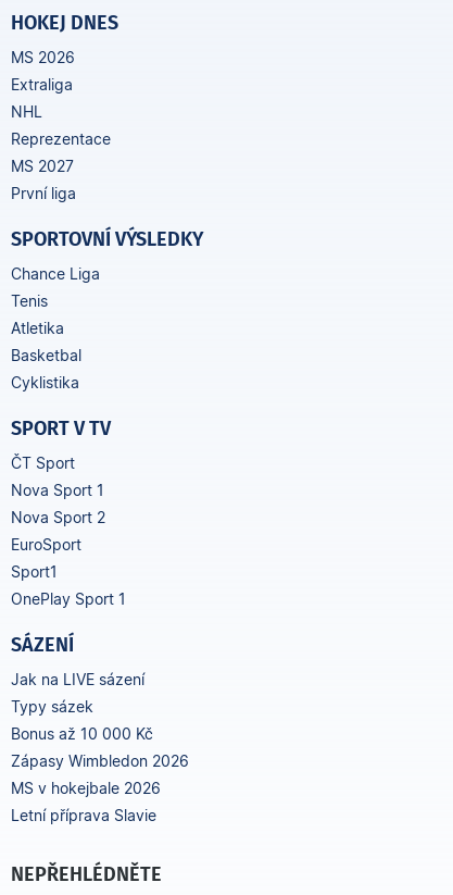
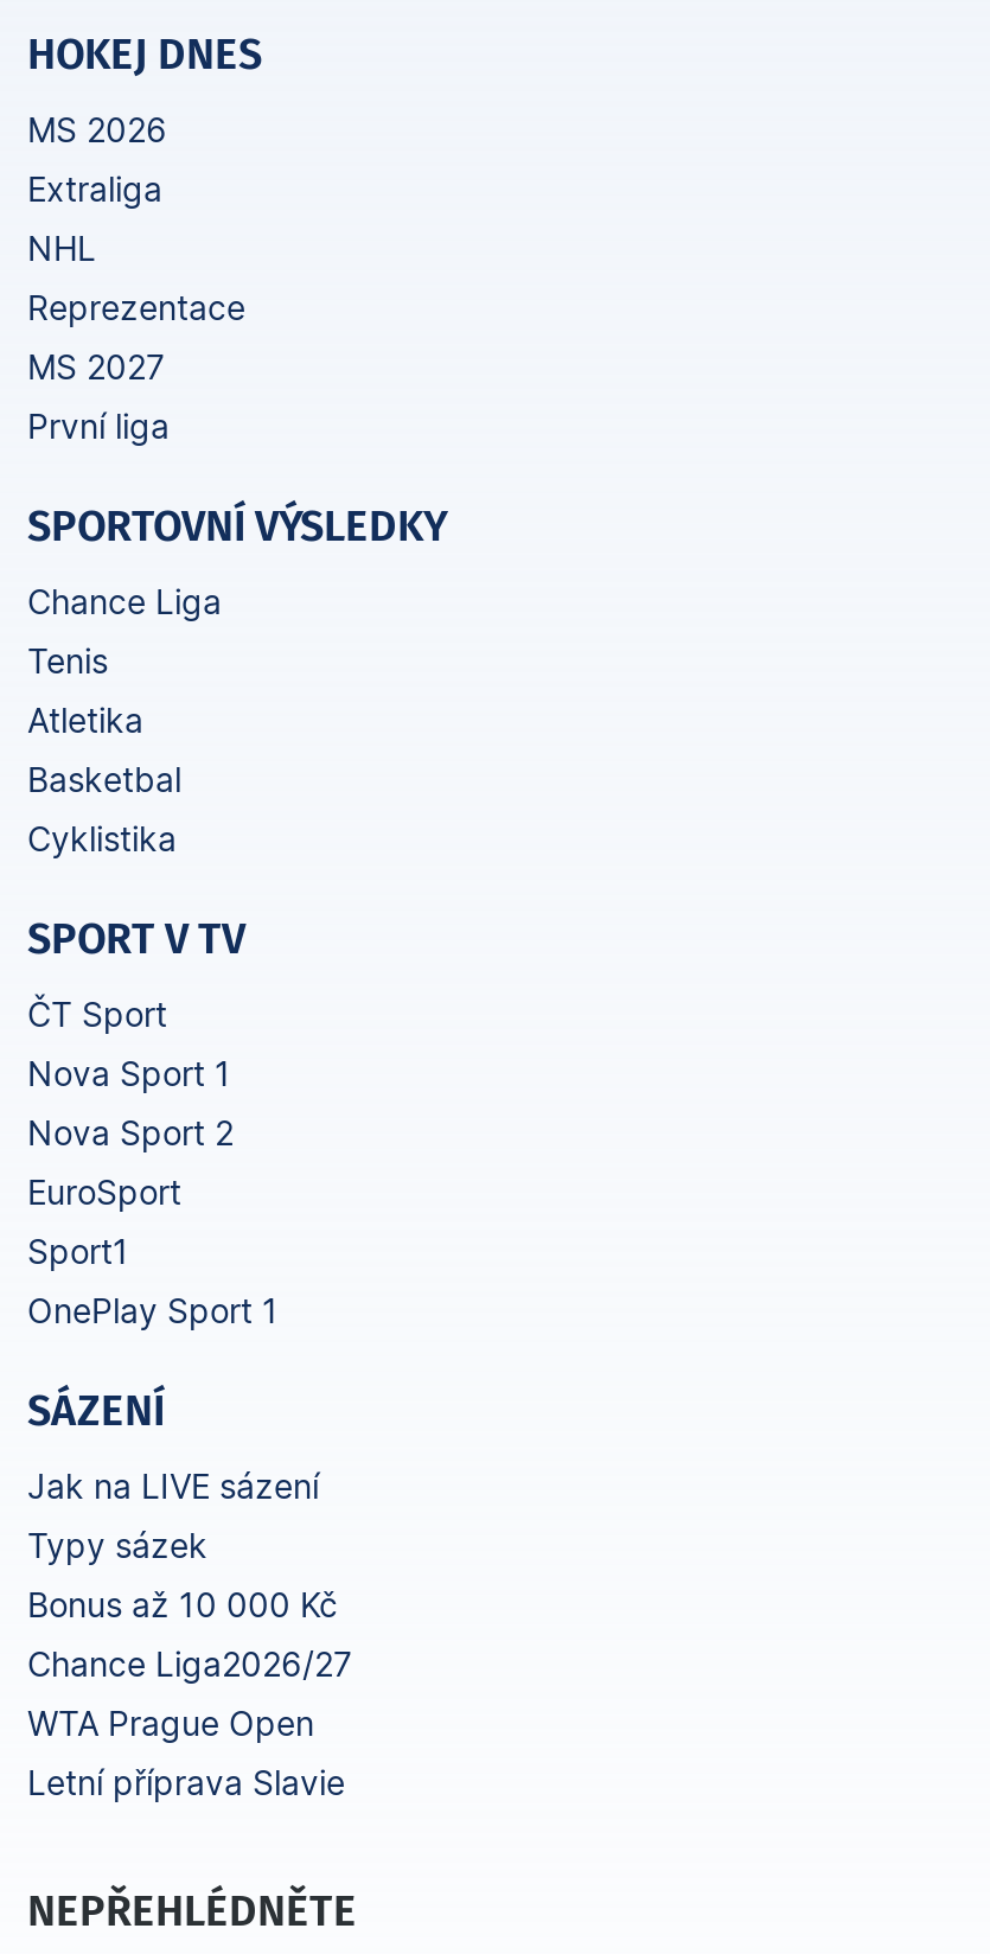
- Zápasy Wimbledon 2026
+ Chance Liga2026/27

- MS v hokejbale 2026
+ WTA Prague Open
